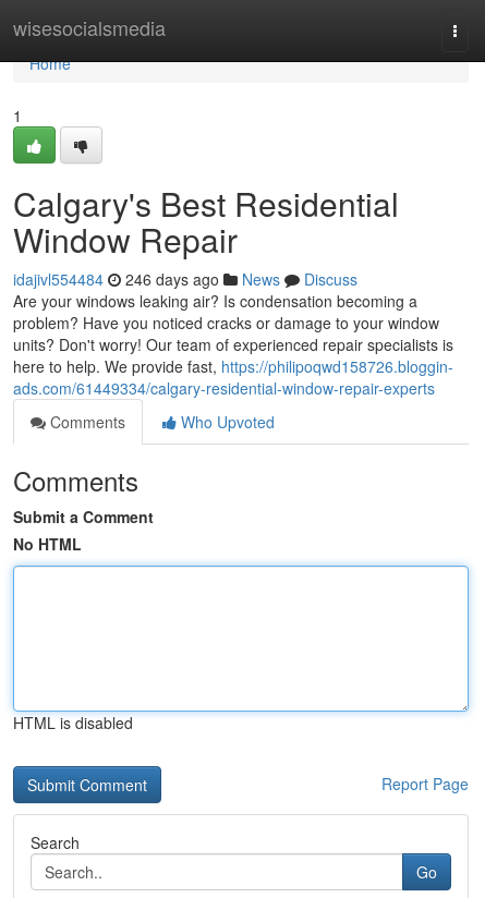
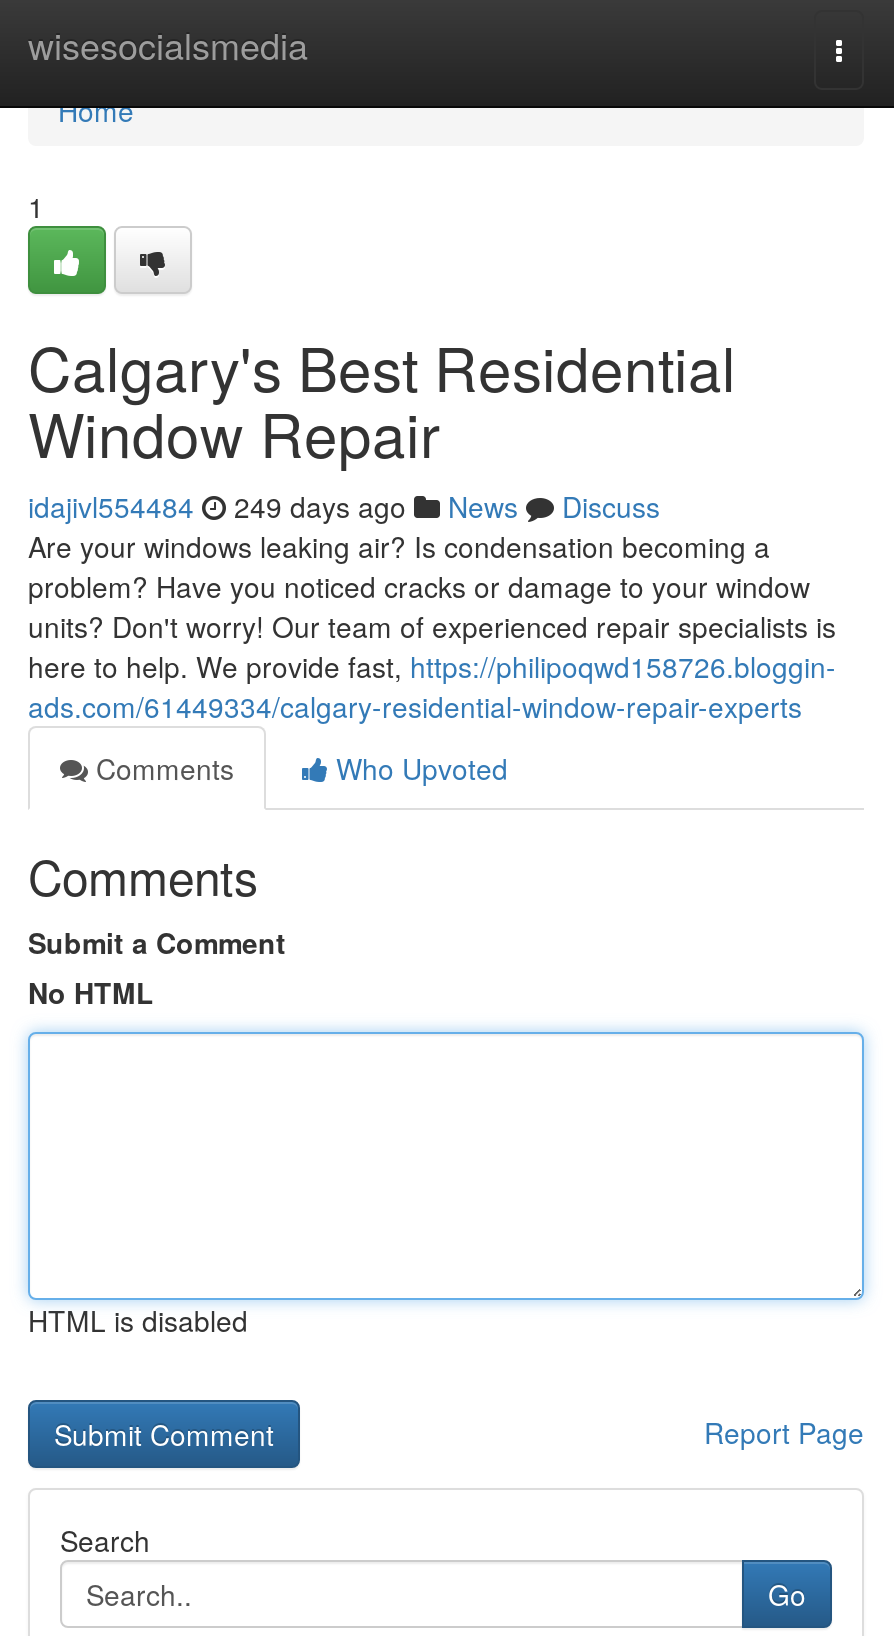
- idajivl554484 246 days ago News Discuss
+ idajivl554484 249 days ago News Discuss
